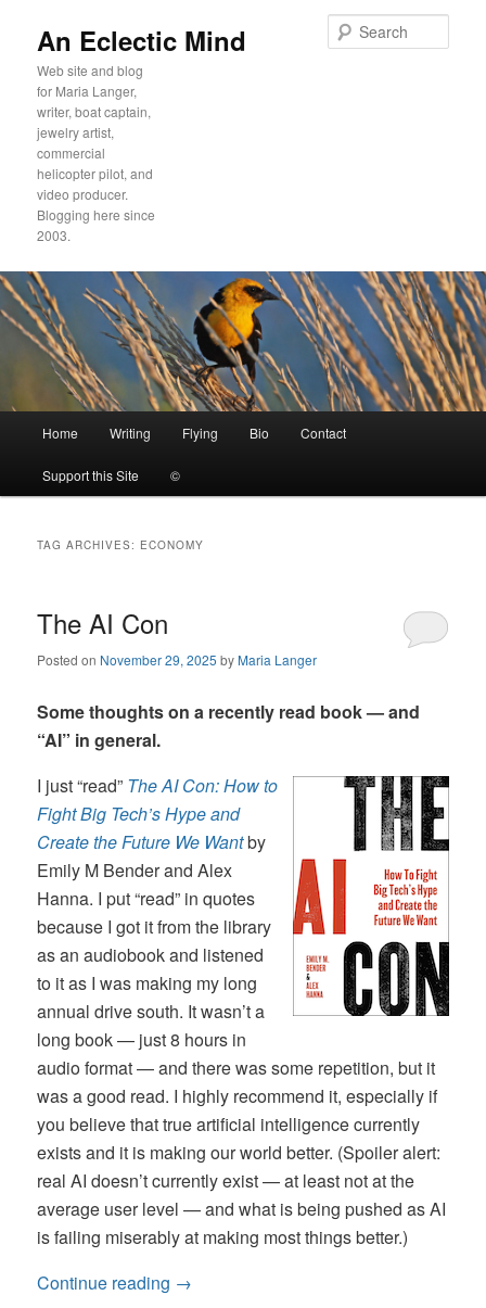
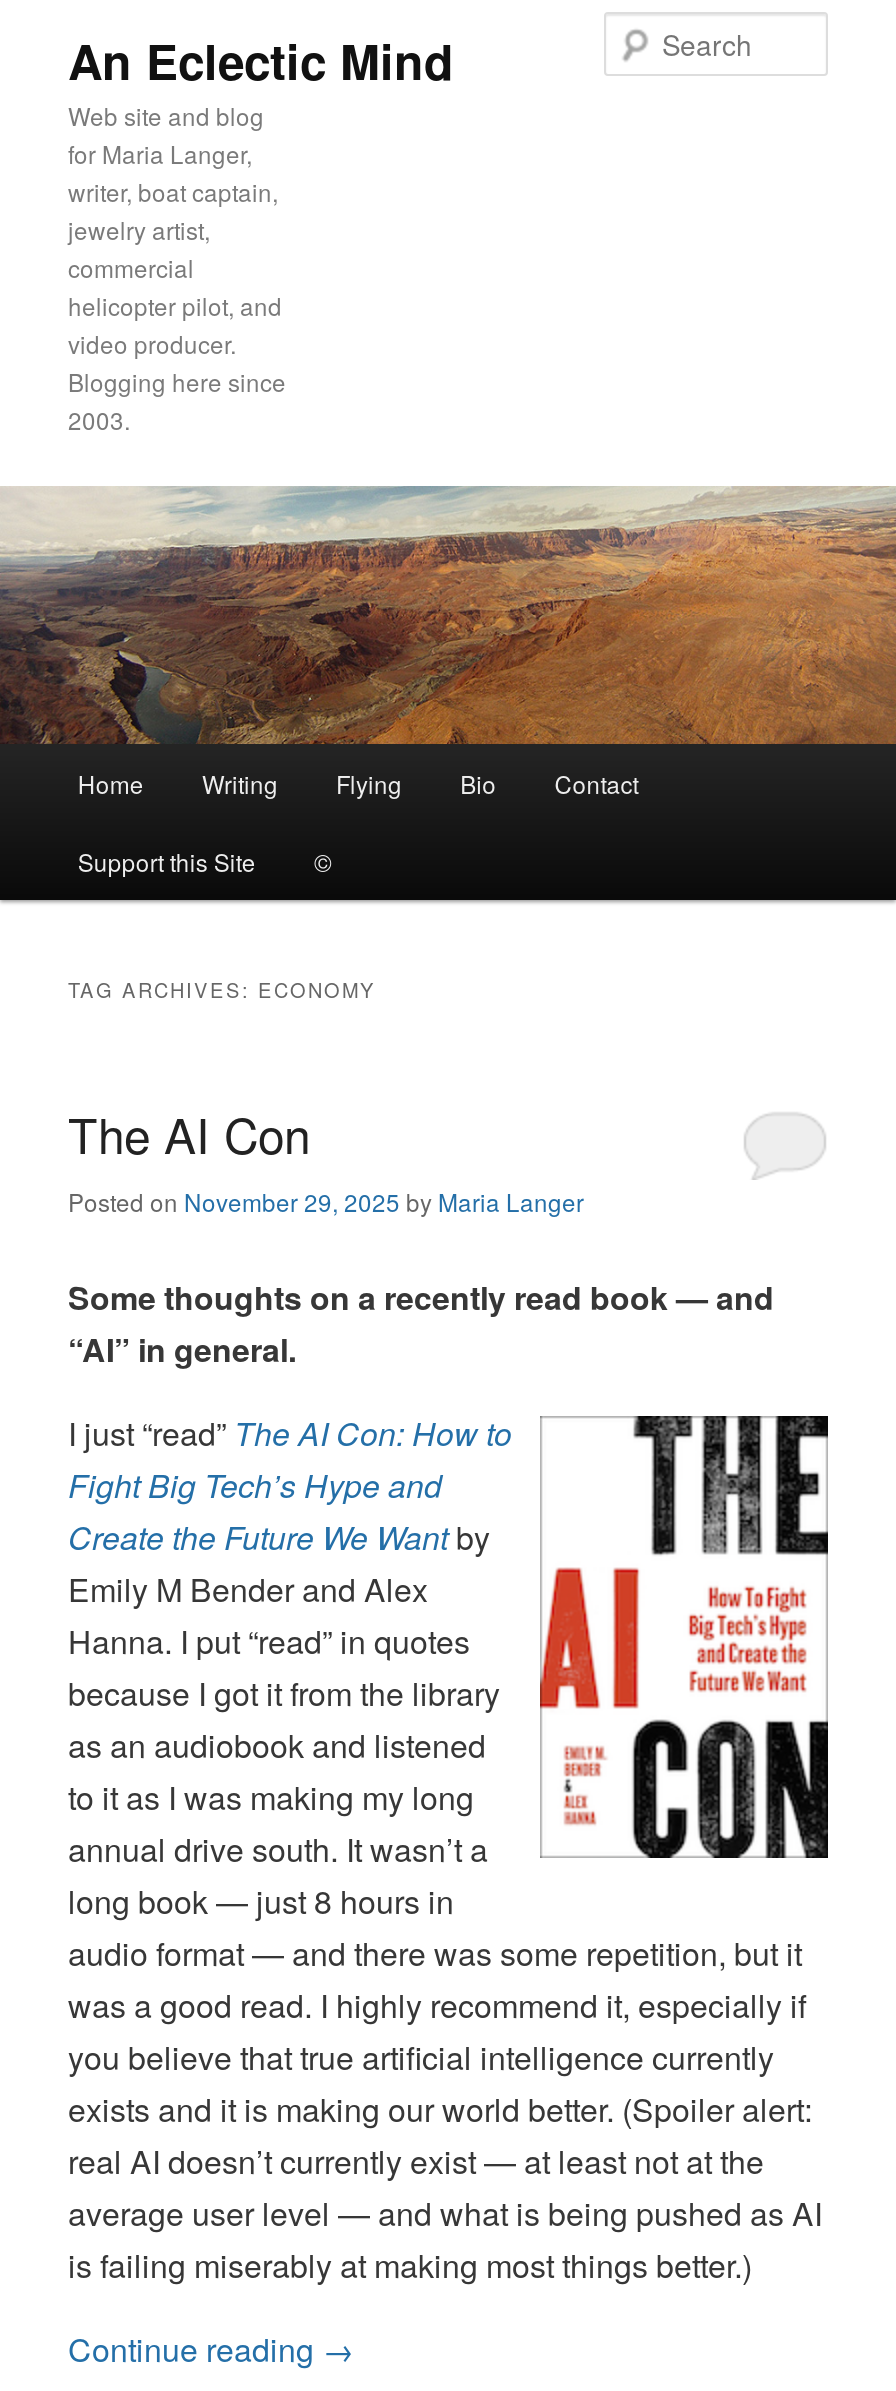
- [image]
+ [image]
